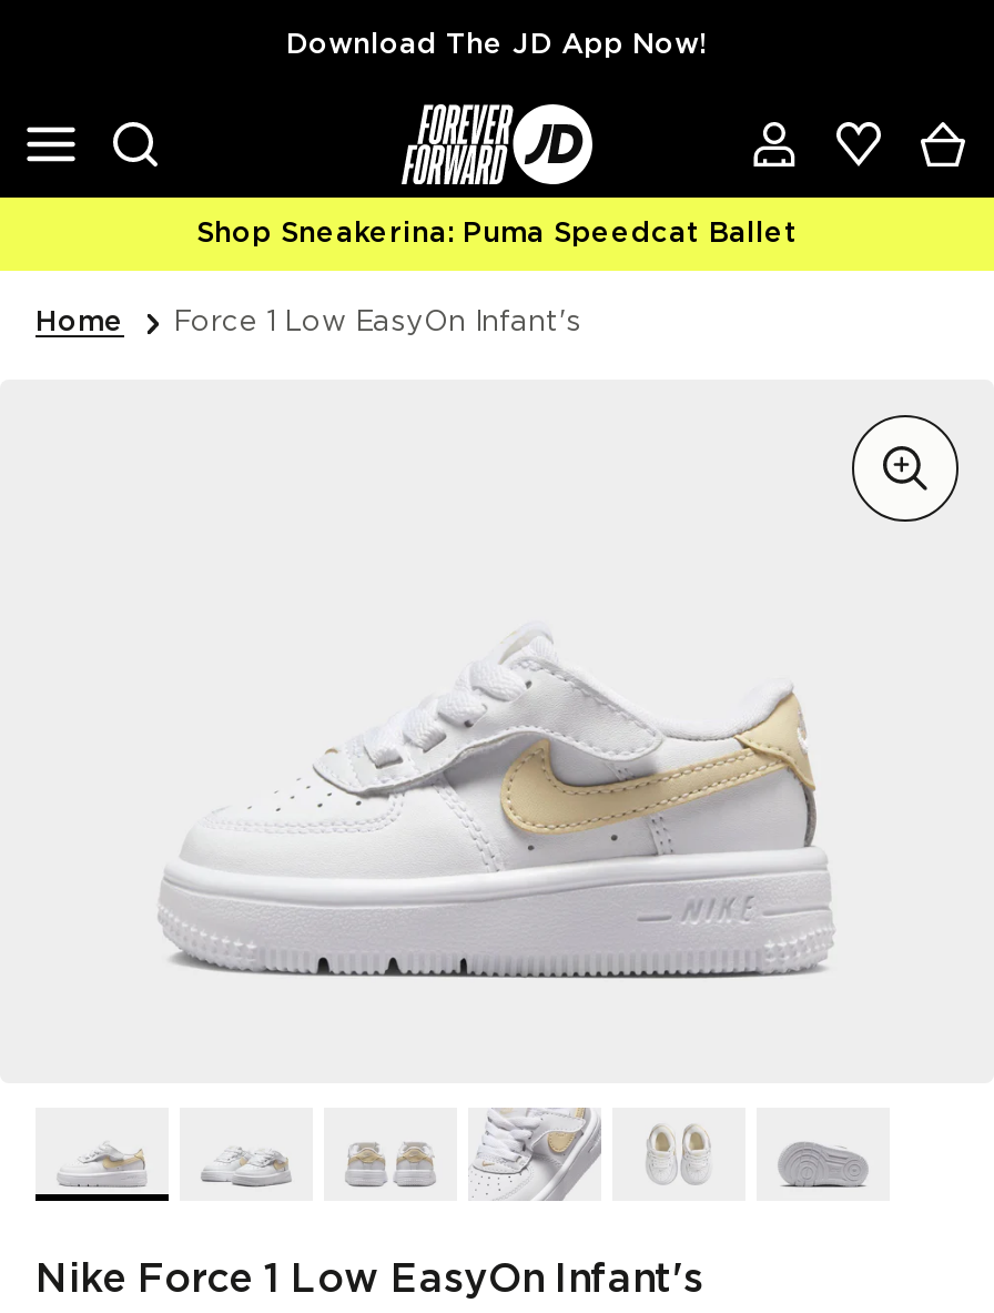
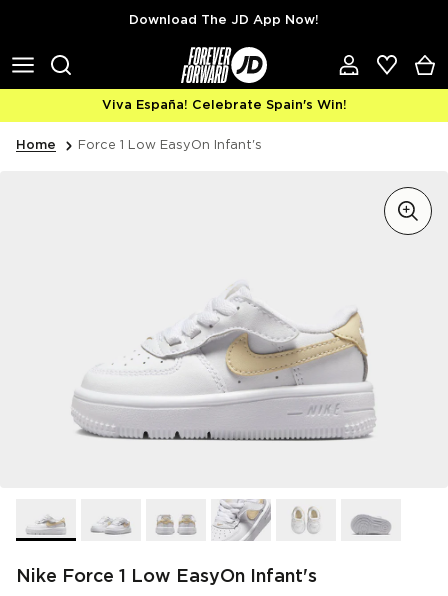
- Shop Sneakerina: Puma Speedcat Ballet
+ Viva España! Celebrate Spain's Win!
